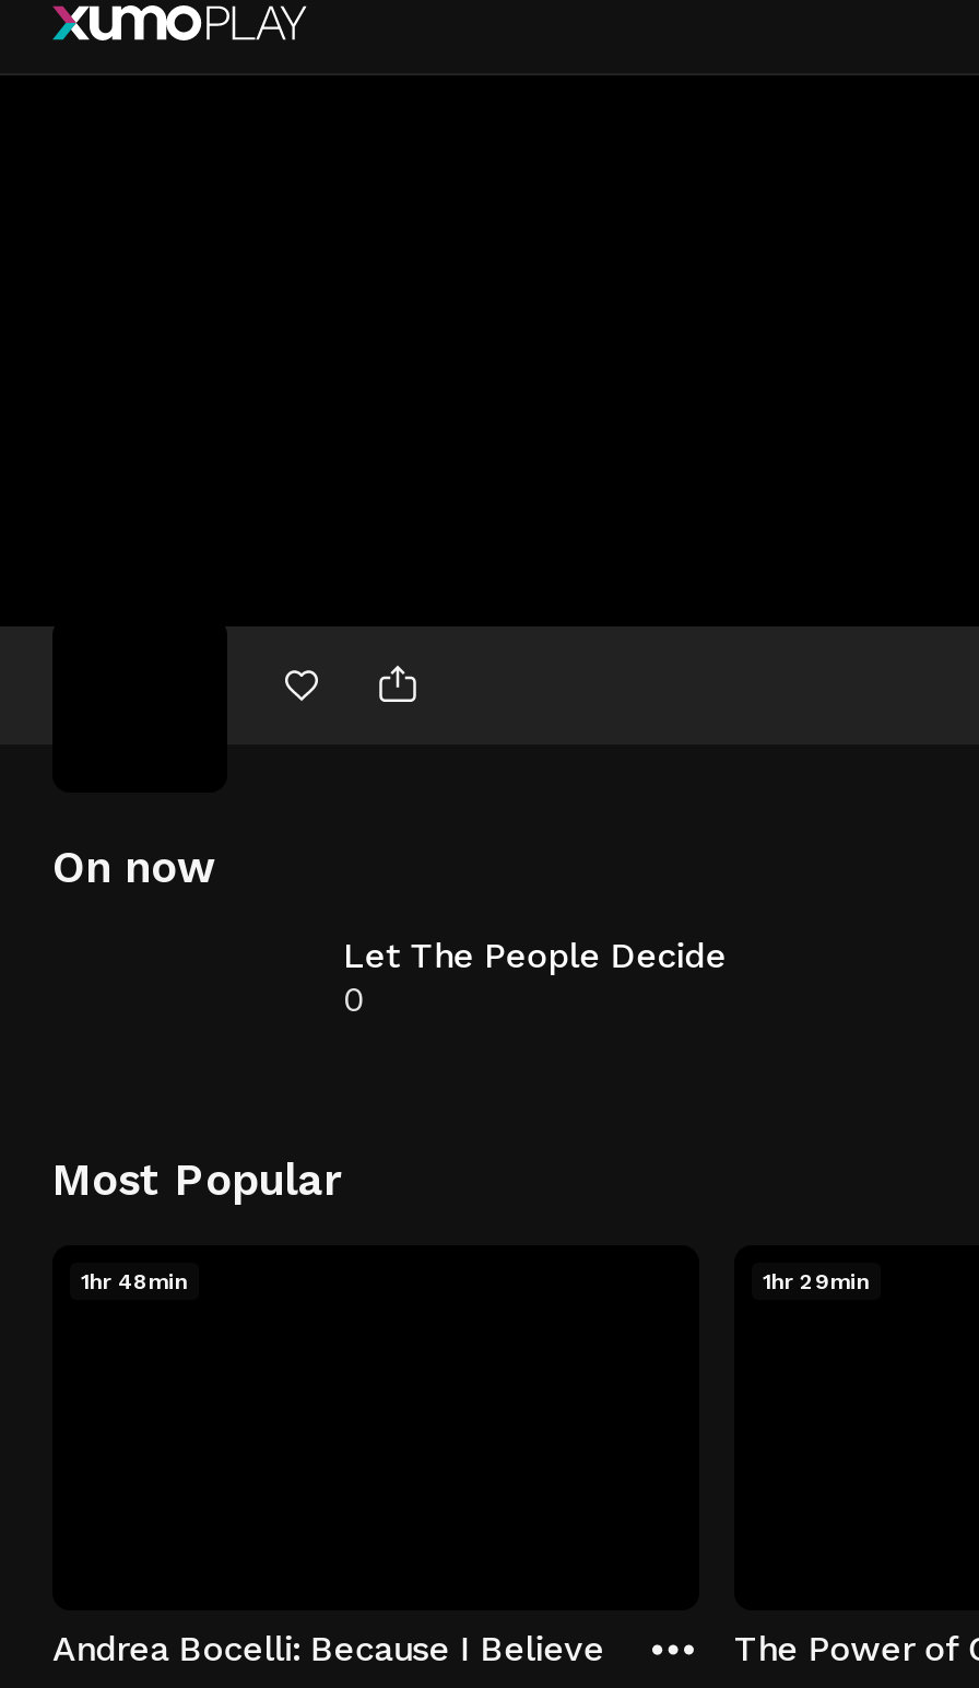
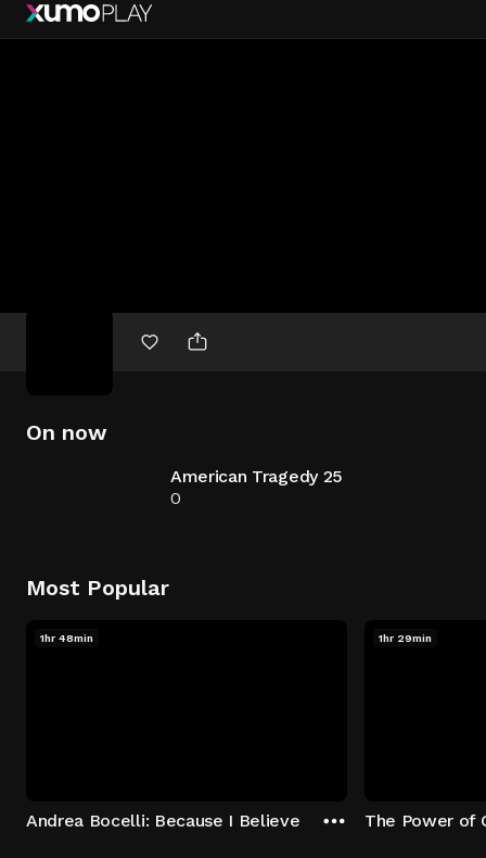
- Let The People Decide
+ American Tragedy 25
